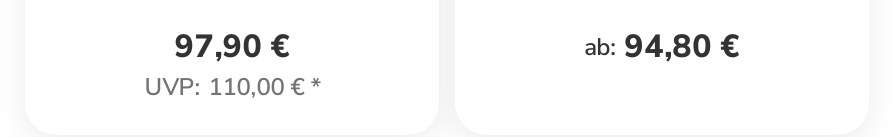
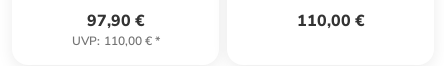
- ab: 94,80 €
+ 110,00 €
